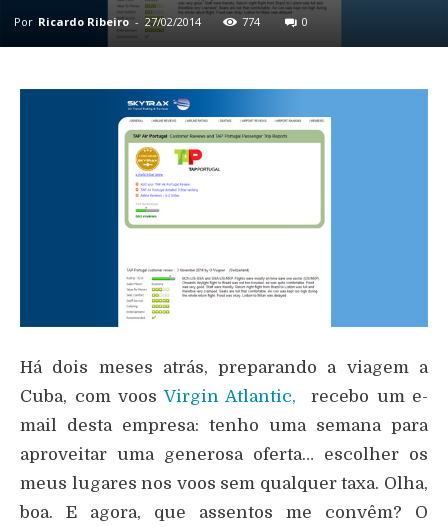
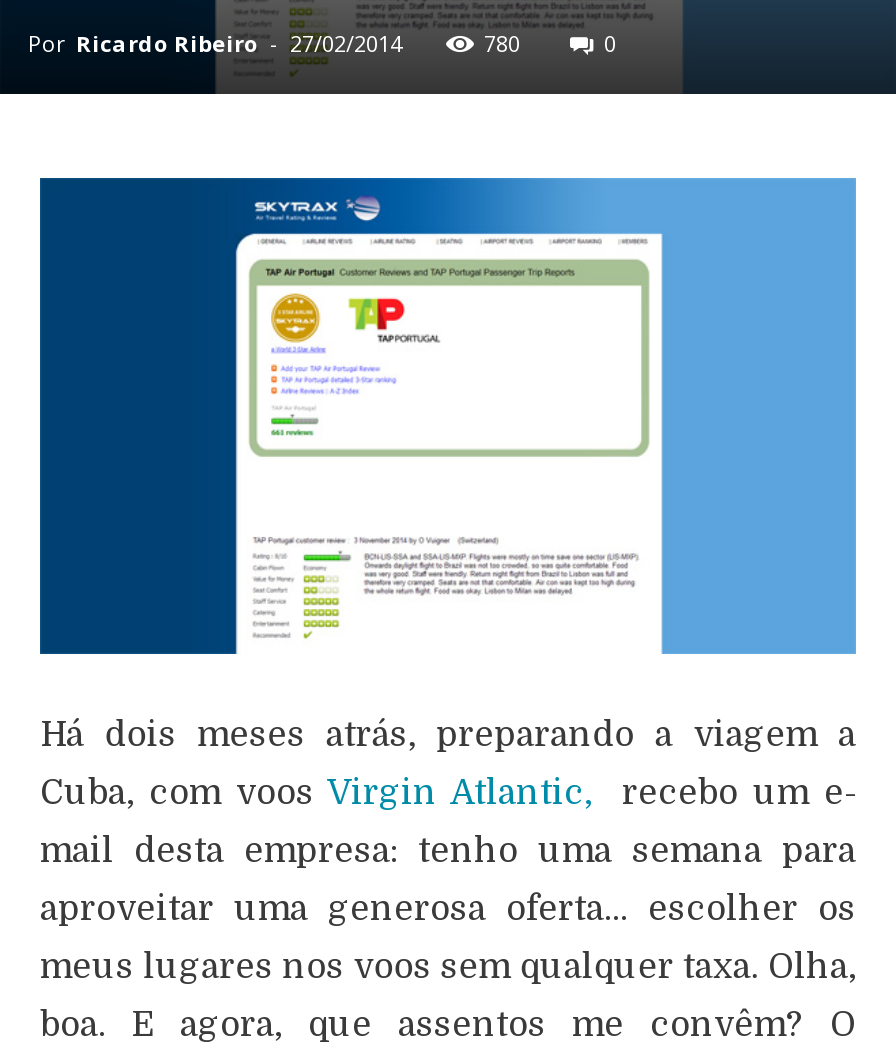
- 774
+ 780
